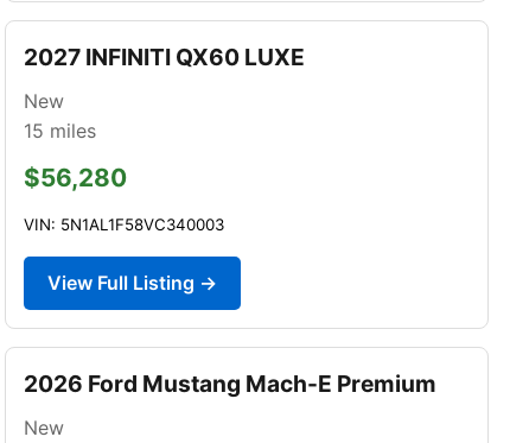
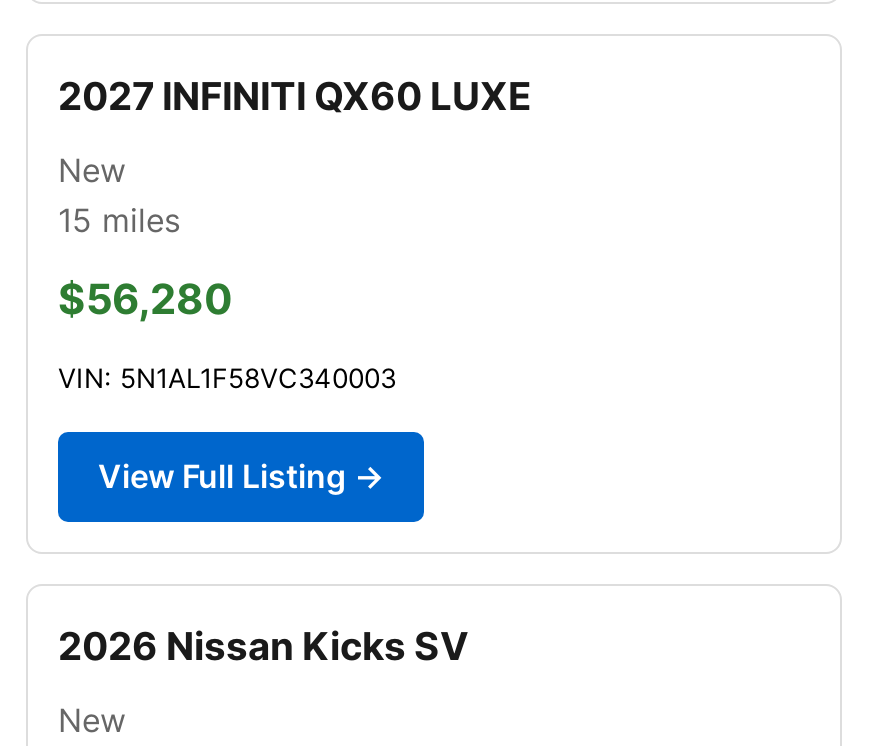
- 2026 Ford Mustang Mach-E Premium
+ 2026 Nissan Kicks SV
